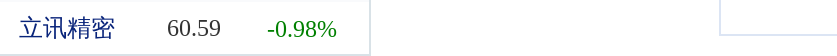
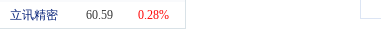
- 立讯精密 60.59 -0.98%
+ 立讯精密 60.59 0.28%
